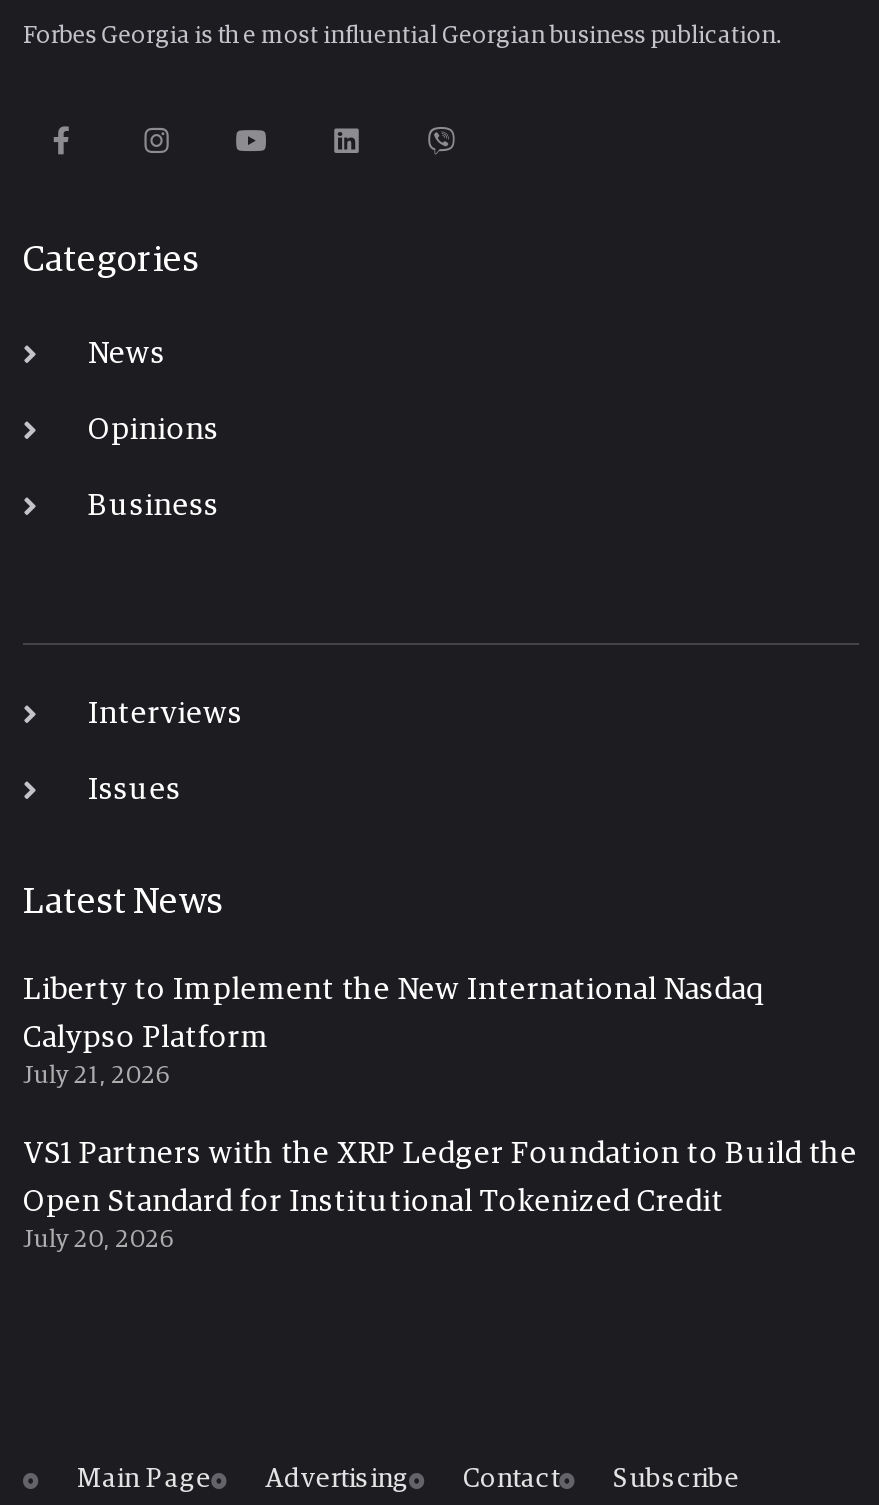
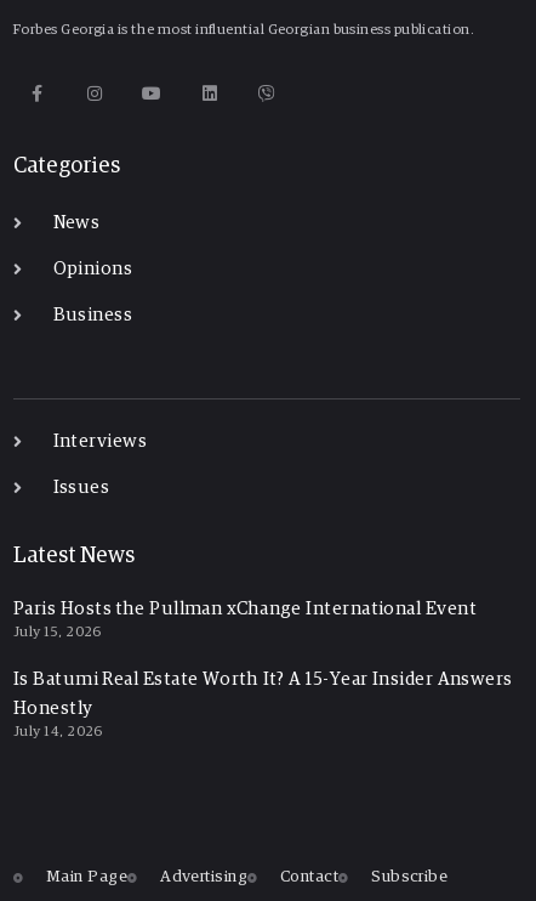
- Liberty to Implement the New International Nasdaq
- Calypso Platform
- July 21, 2026
- VS1 Partners with the XRP Ledger Foundation to Build the
- Open Standard for Institutional Tokenized Credit
- July 20, 2026
+ Paris Hosts the Pullman xChange International Event
+ July 15, 2026
+ Is Batumi Real Estate Worth It? A 15-Year Insider Answers
+ Honestly
+ July 14, 2026
